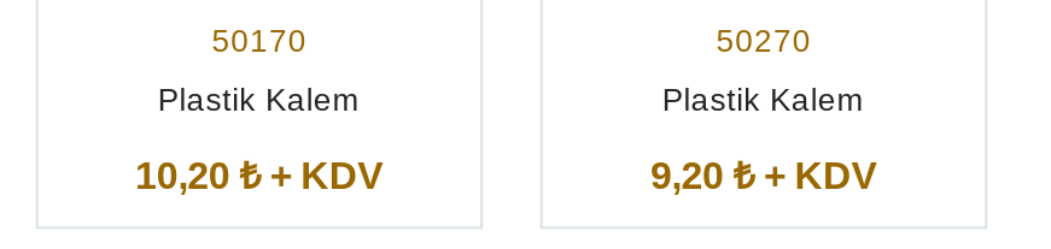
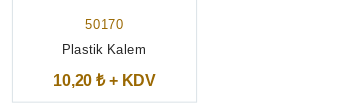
- 50270
- Plastik Kalem
- 9,20 ₺ + KDV
